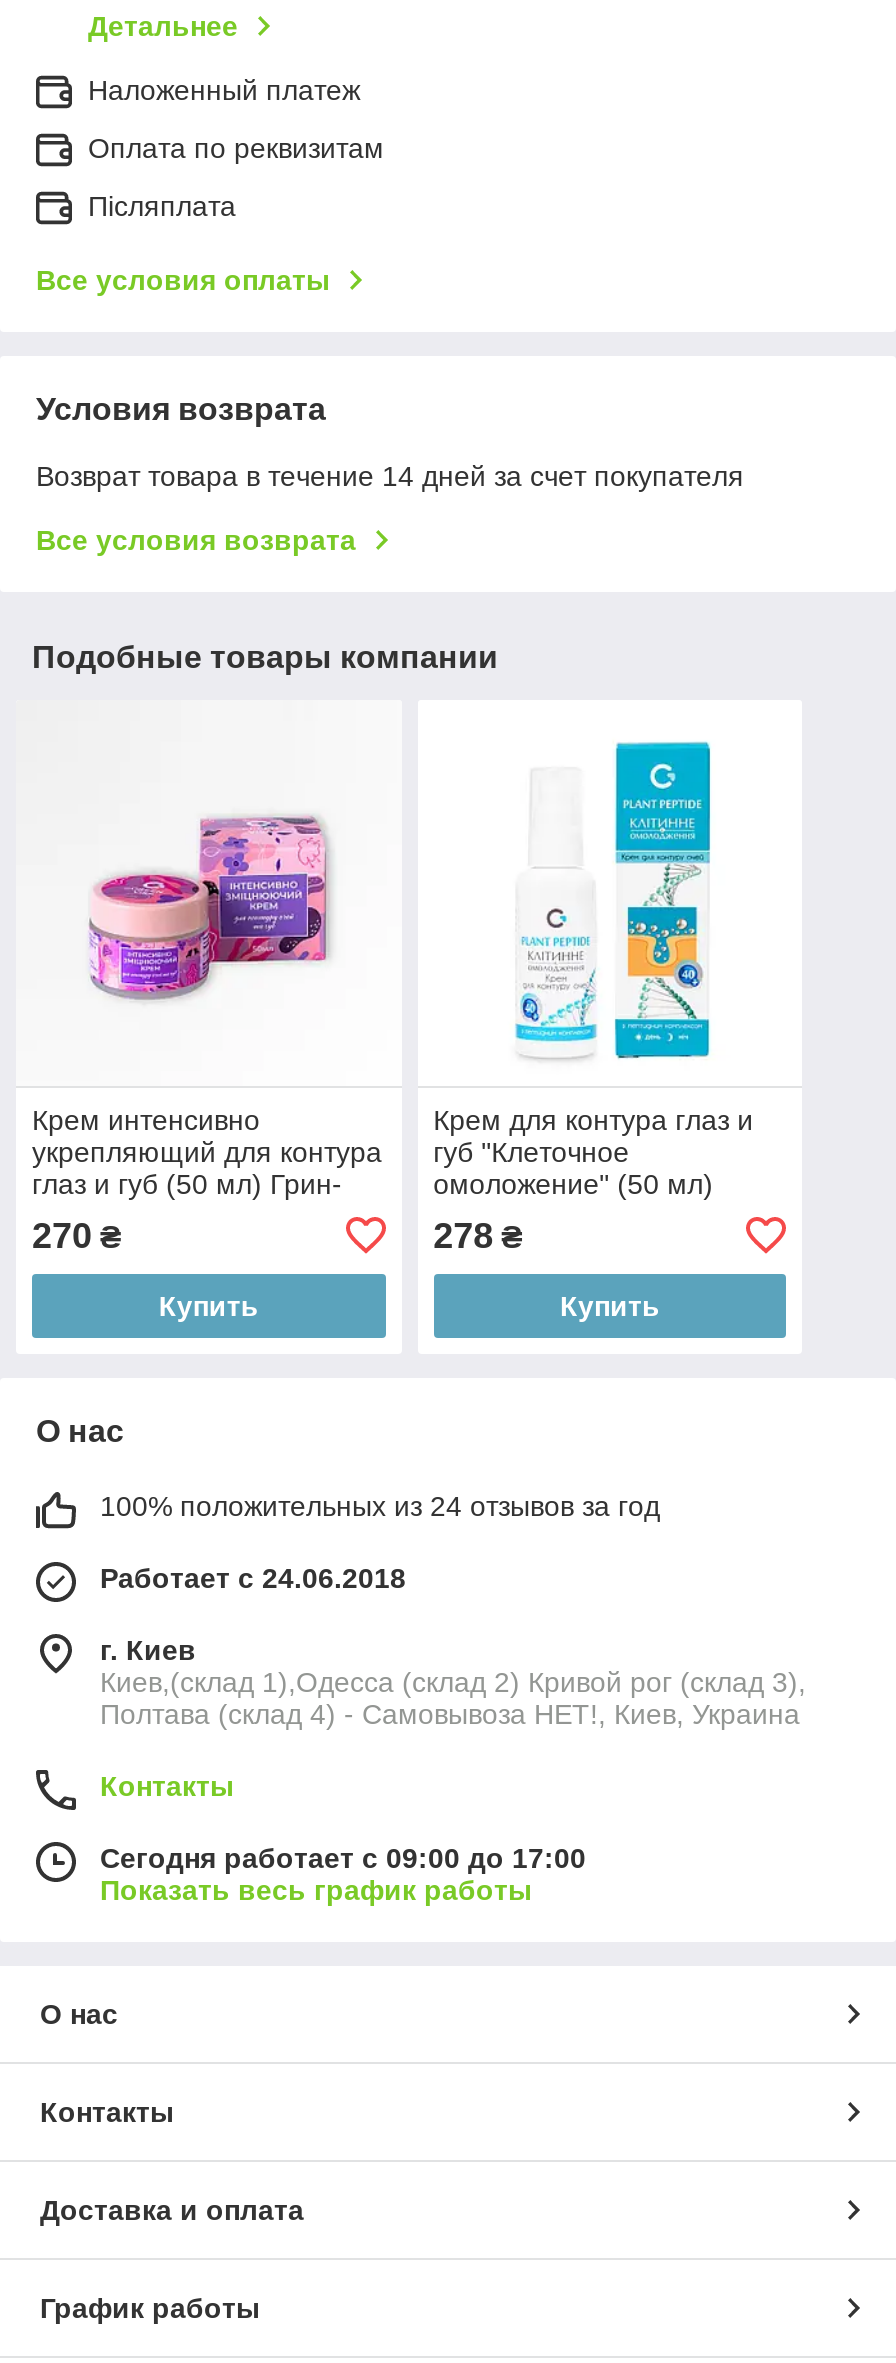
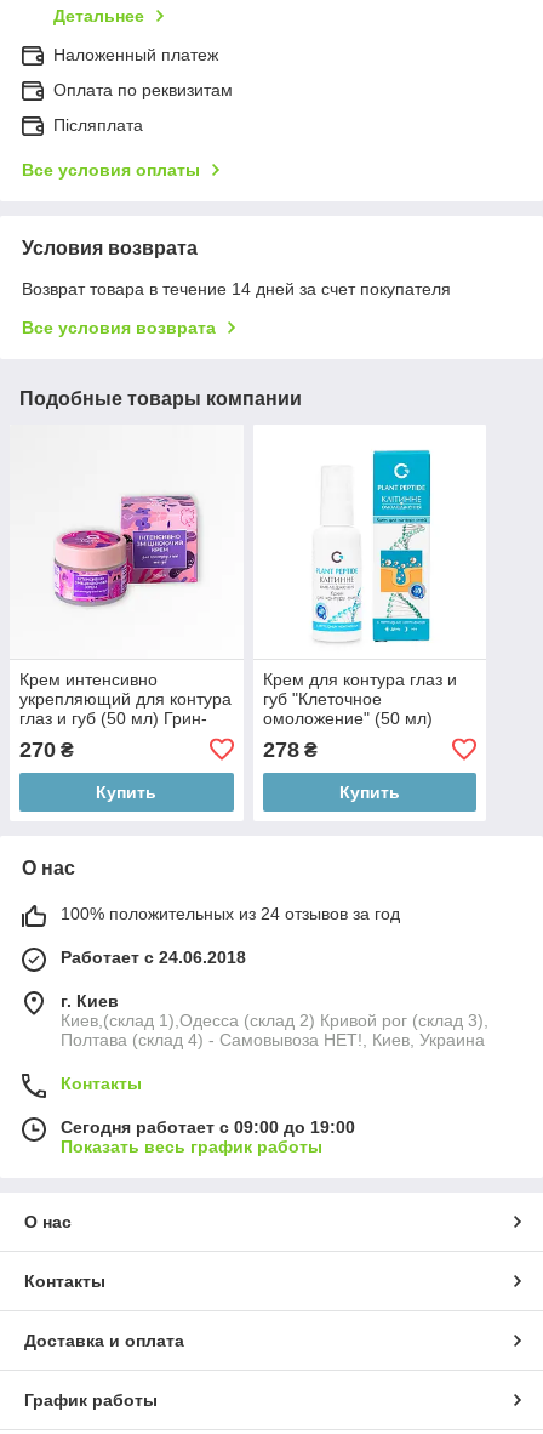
- Сегодня работает с 09:00 до 17:00
+ Сегодня работает с 09:00 до 19:00
